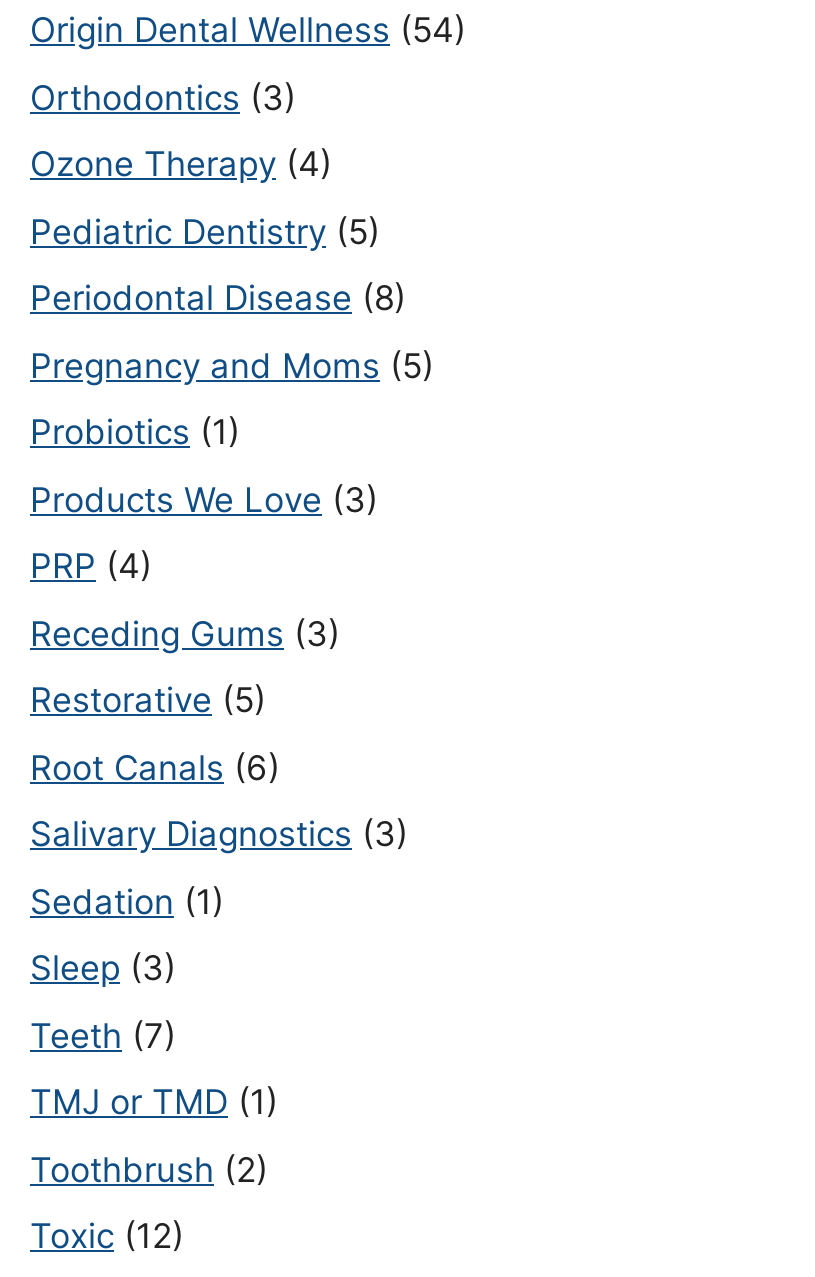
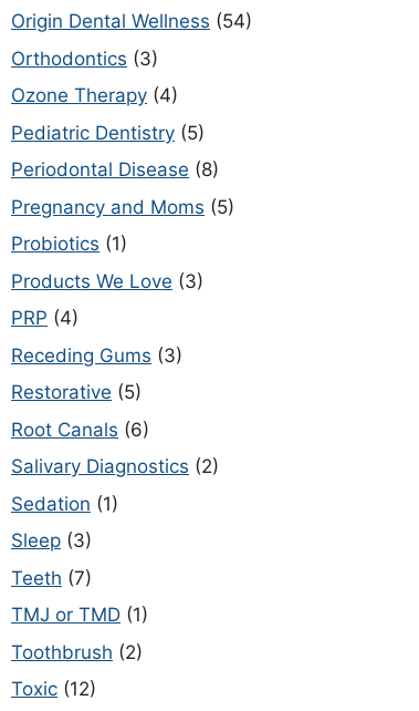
- Salivary Diagnostics (3)
+ Salivary Diagnostics (2)
